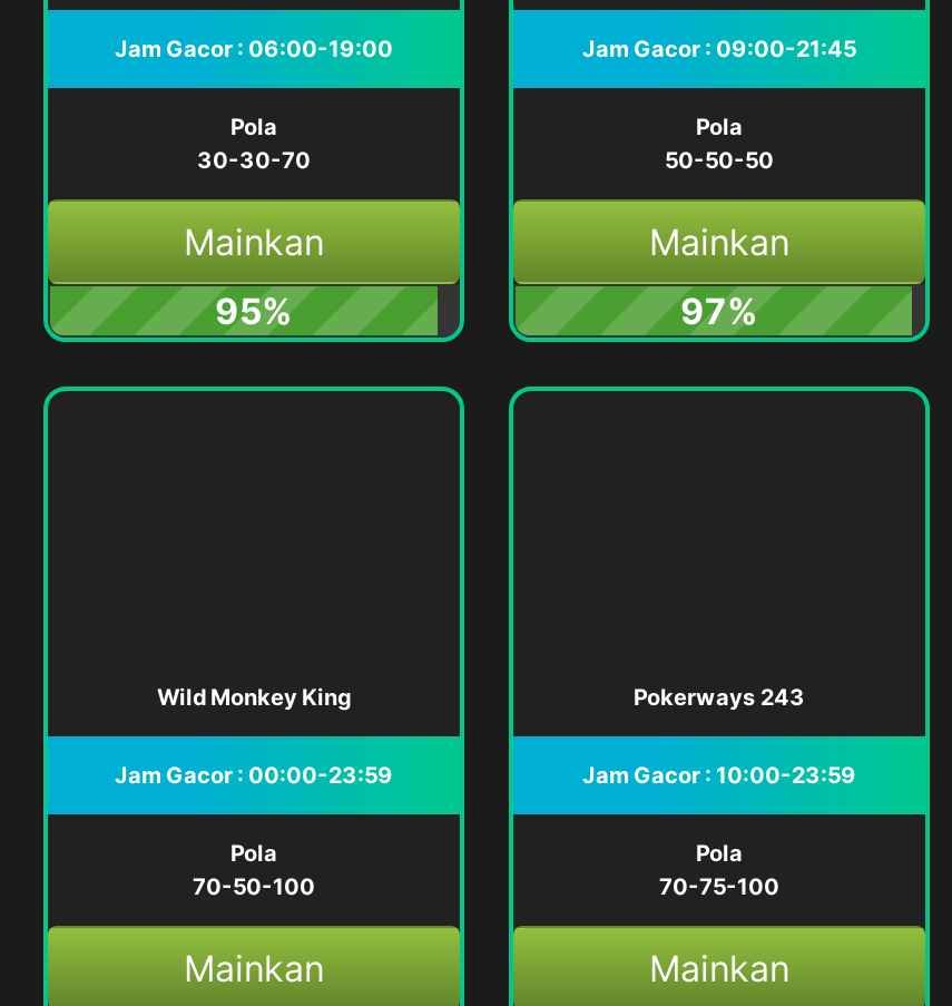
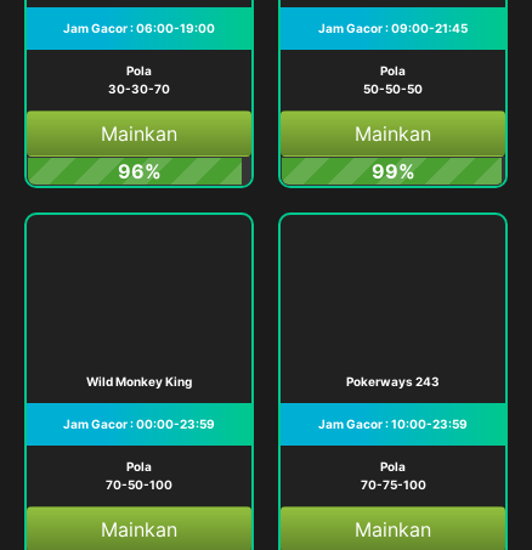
- 95%
+ 96%

- 97%
+ 99%
